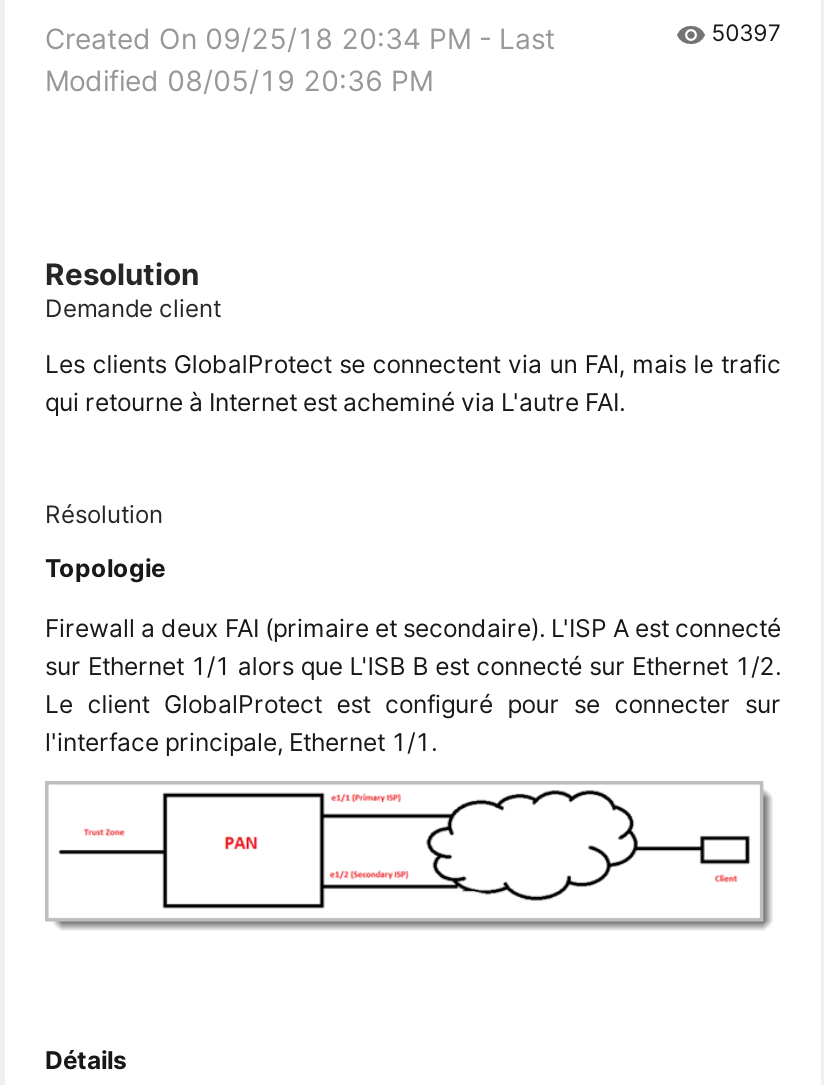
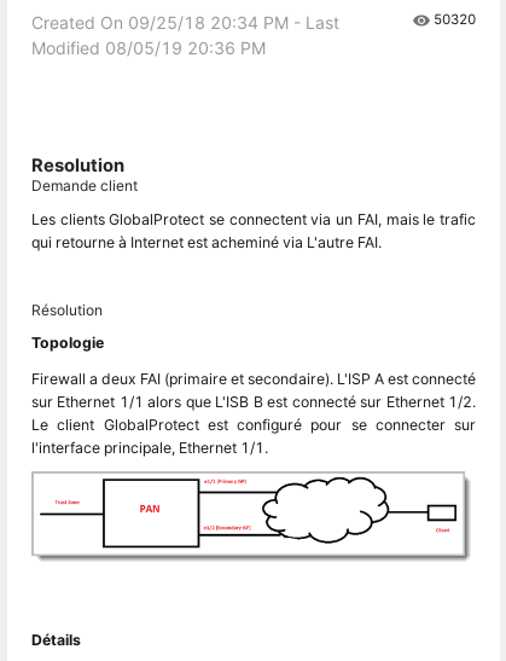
- 50397
+ 50320
